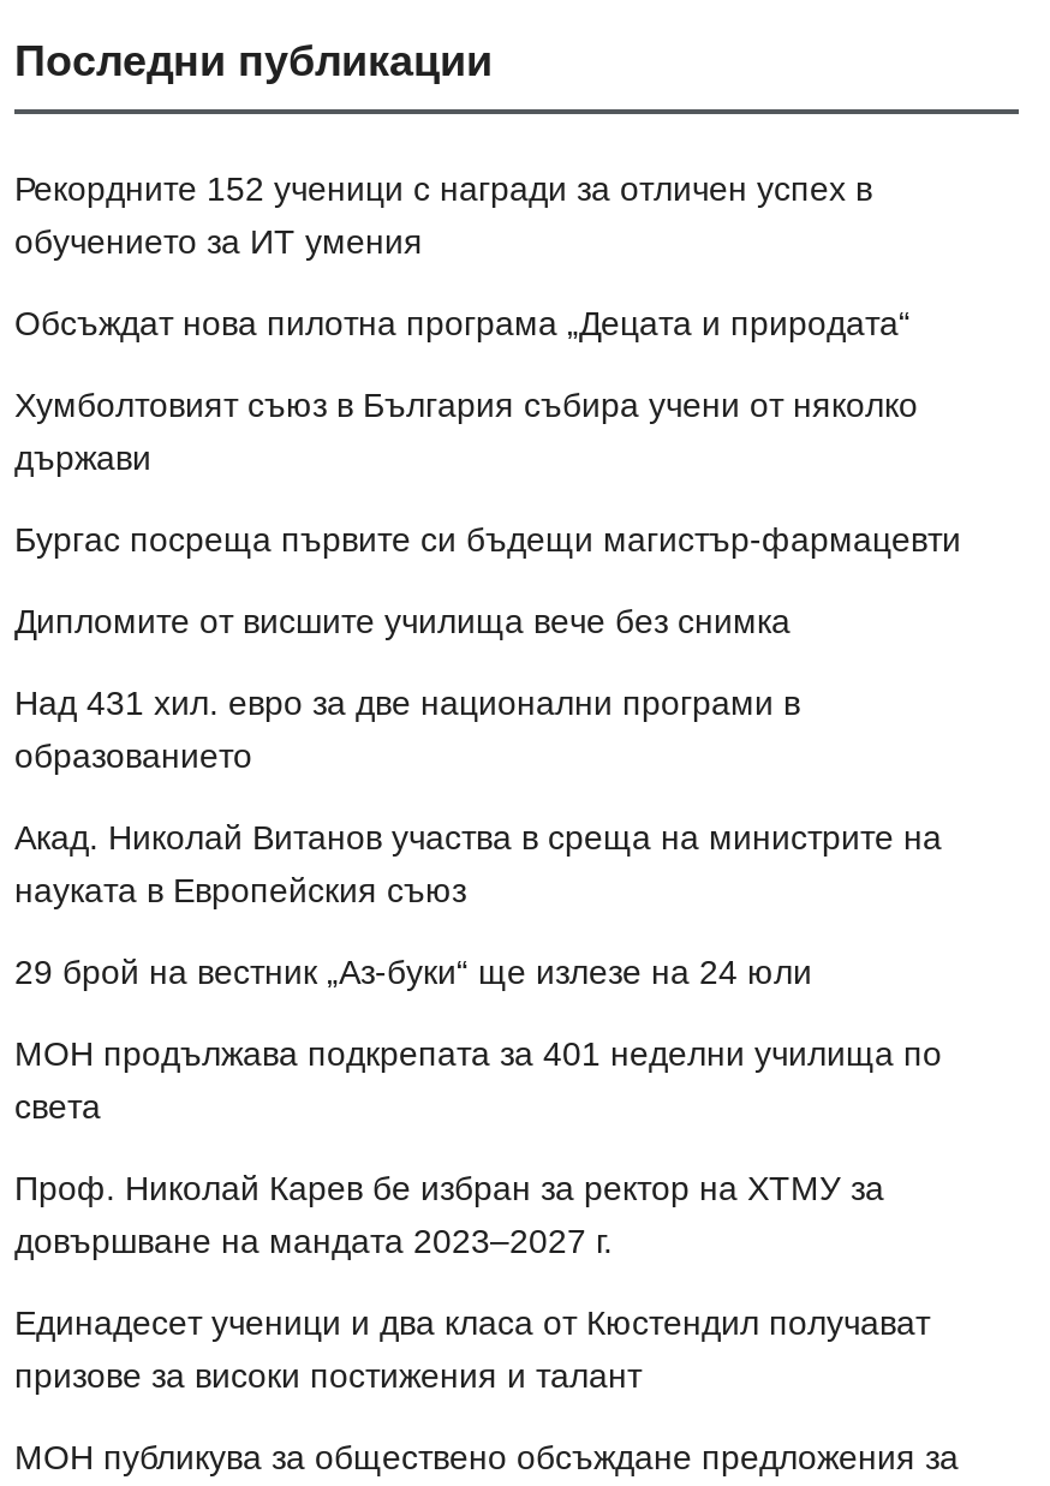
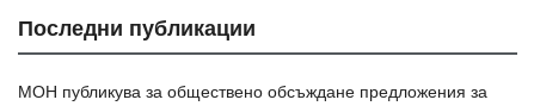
- Рекордните 152 ученици с награди за отличен успех в
- обучението за ИТ умения
- Обсъждат нова пилотна програма „Децата и природата“
- Хумболтовият съюз в България събира учени от няколко
- държави
- Бургас посреща първите си бъдещи магистър-фармацевти
- Дипломите от висшите училища вече без снимка
- Над 431 хил. евро за две национални програми в
- образованието
- Акад. Николай Витанов участва в среща на министрите на
- науката в Европейския съюз
- 29 брой на вестник „Аз-буки“ ще излезе на 24 юли
- МОН продължава подкрепата за 401 неделни училища по
- света
- Проф. Николай Карев бе избран за ректор на ХТМУ за
- довършване на мандата 2023–2027 г.
- Единадесет ученици и два класа от Кюстендил получават
- призове за високи постижения и талант
